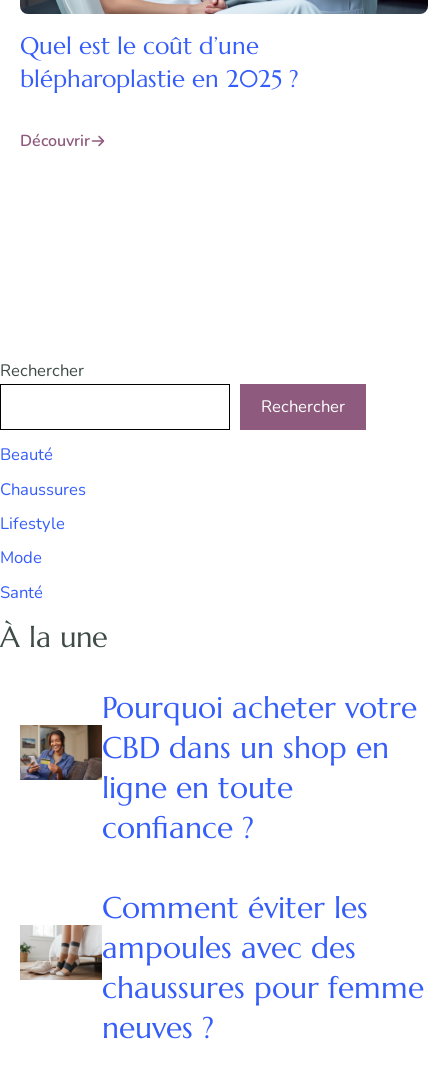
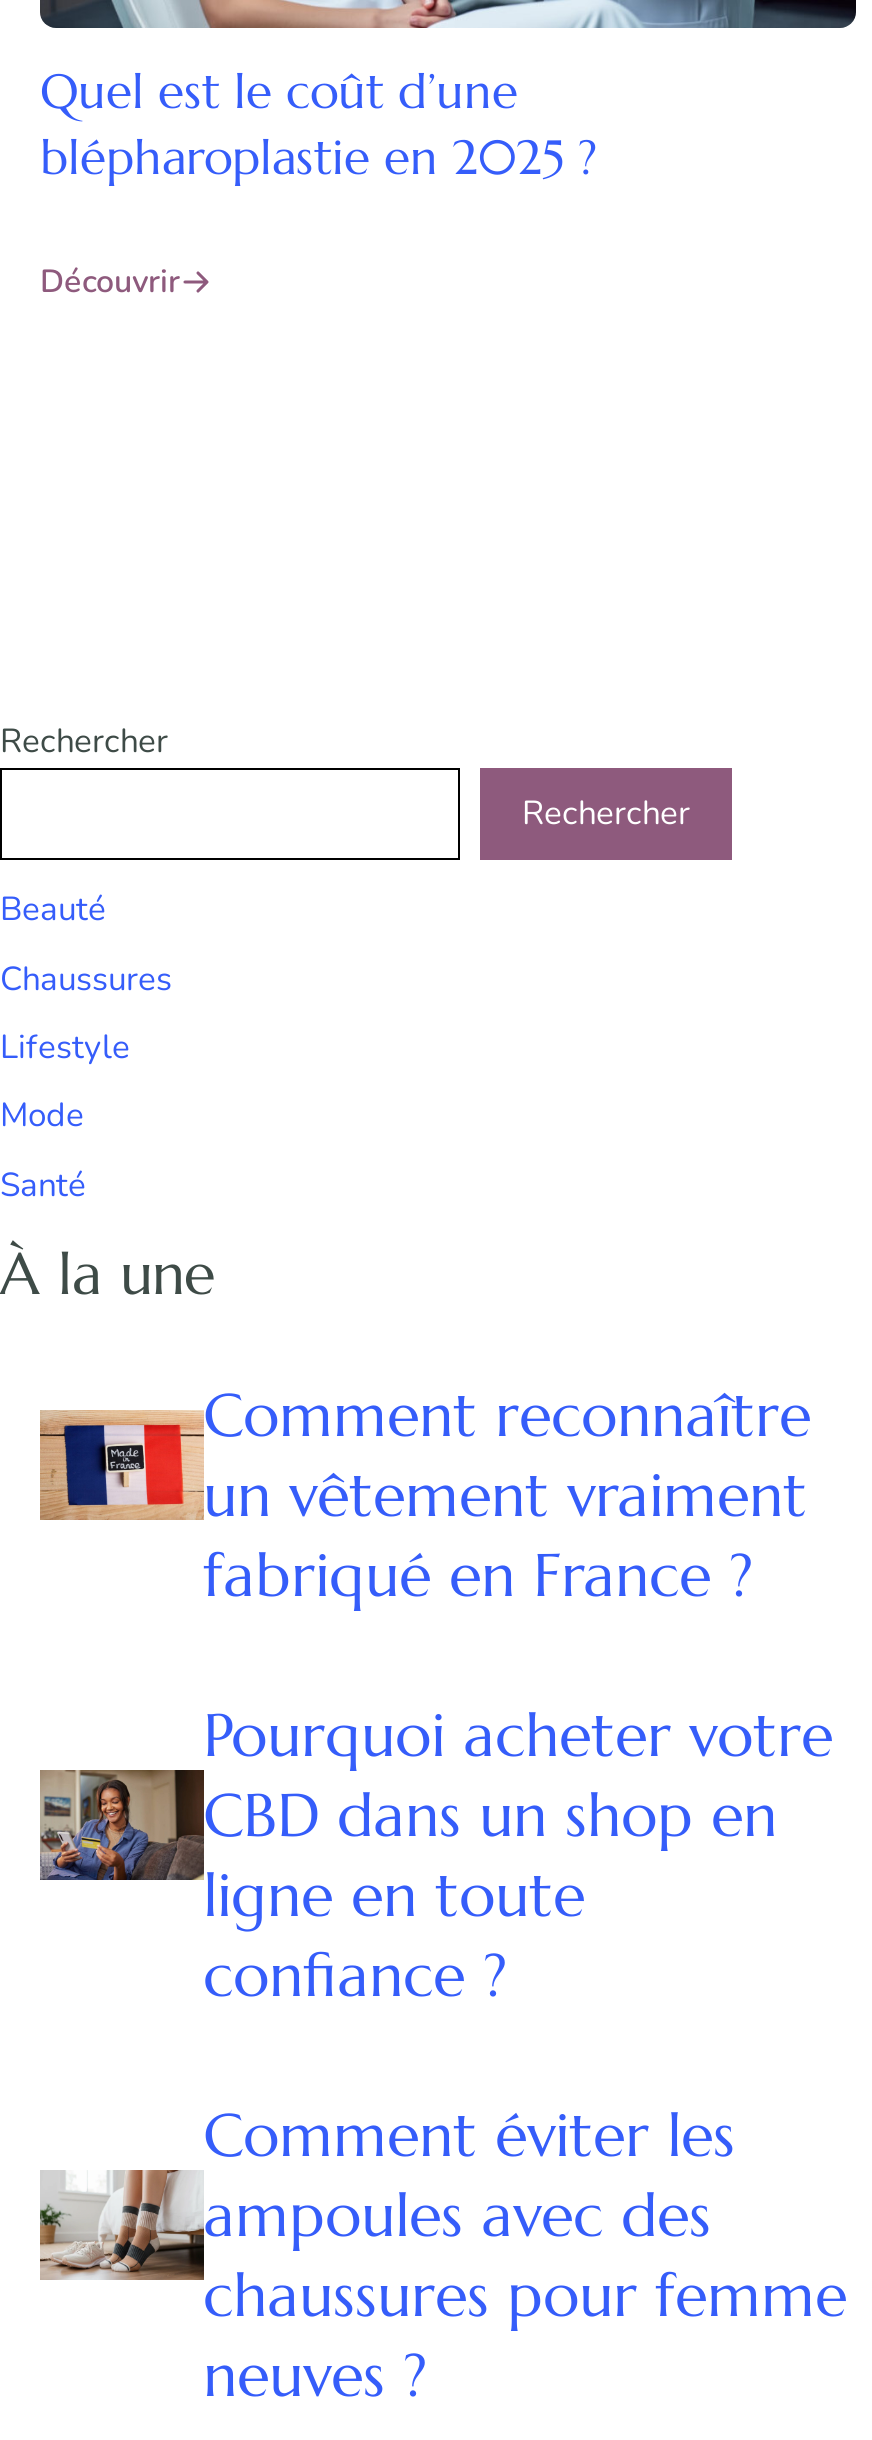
+ [image]
+ Comment reconnaître
+ un vêtement vraiment
+ fabriqué en France ?
